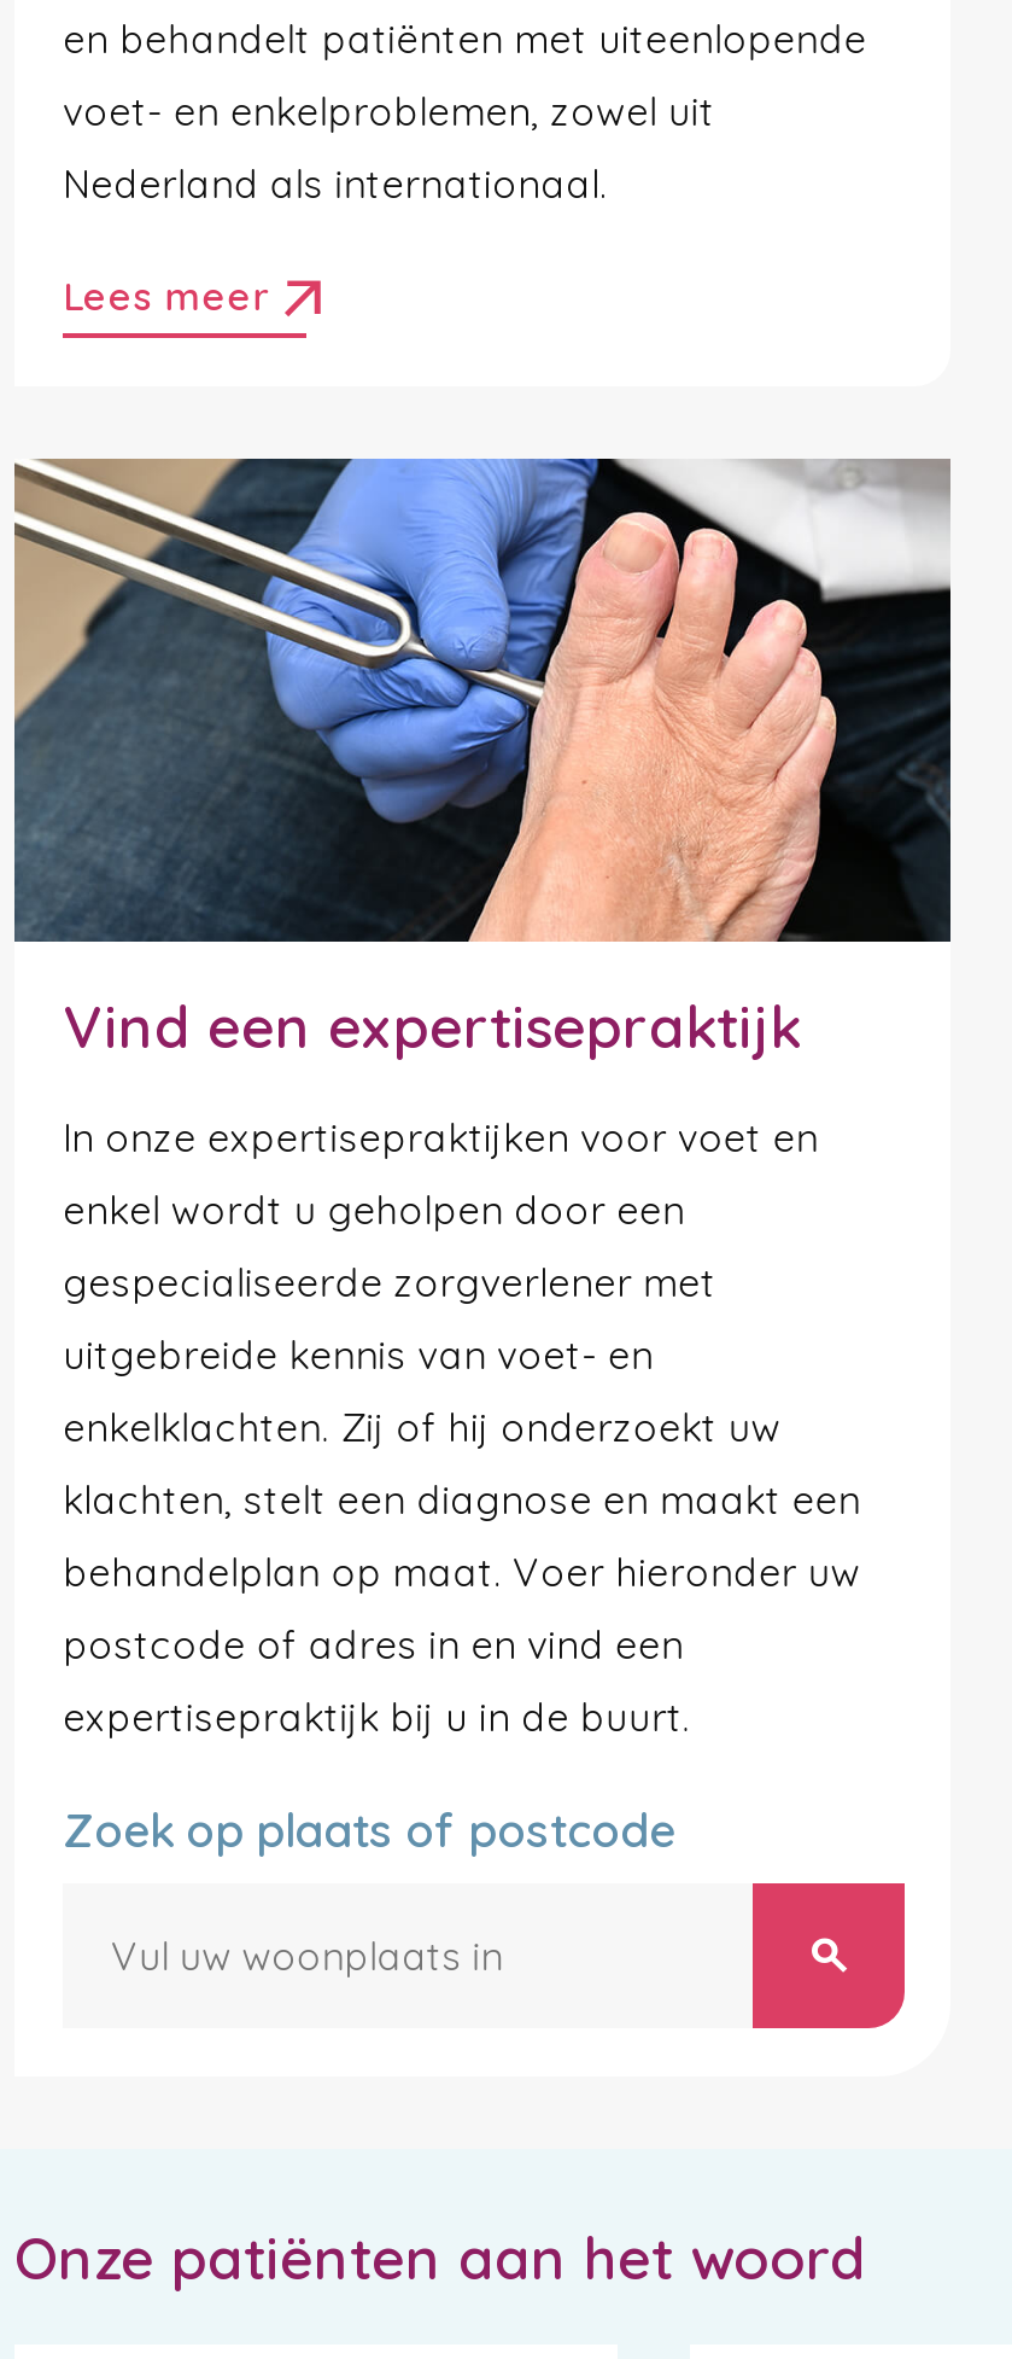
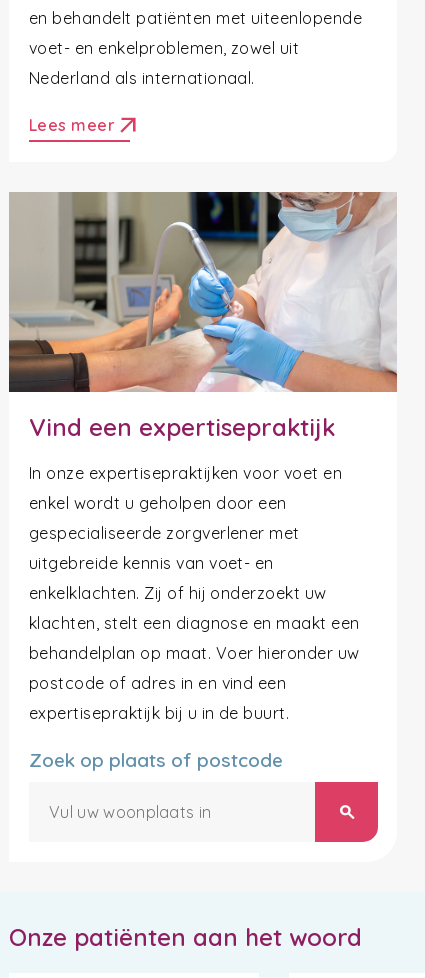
- [image]
+ [image]
